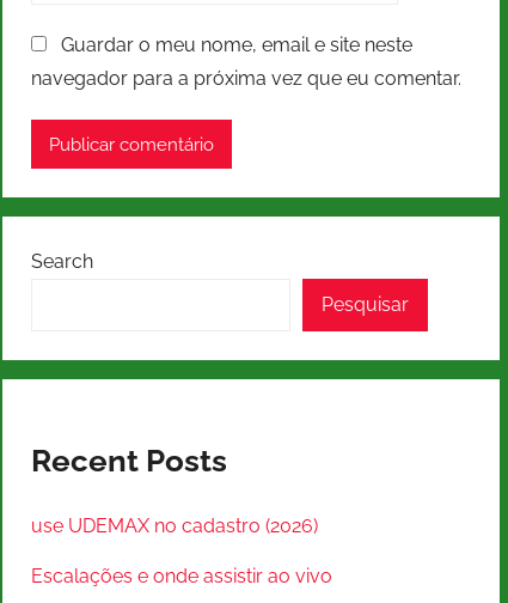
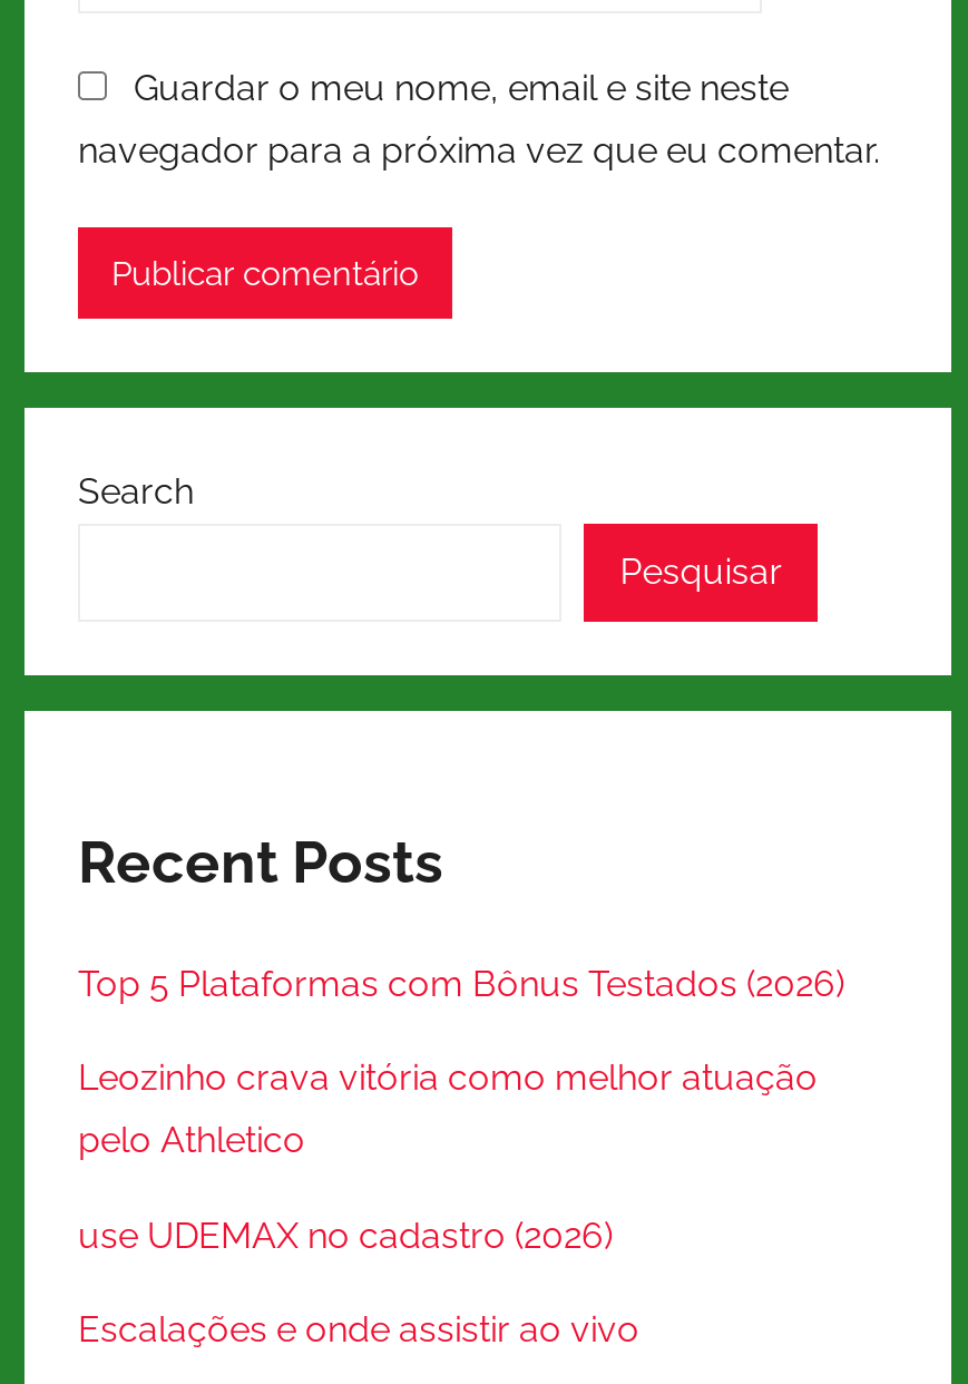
+ Top 5 Plataformas com Bônus Testados (2026)
+ Leozinho crava vitória como melhor atuação
+ pelo Athletico
